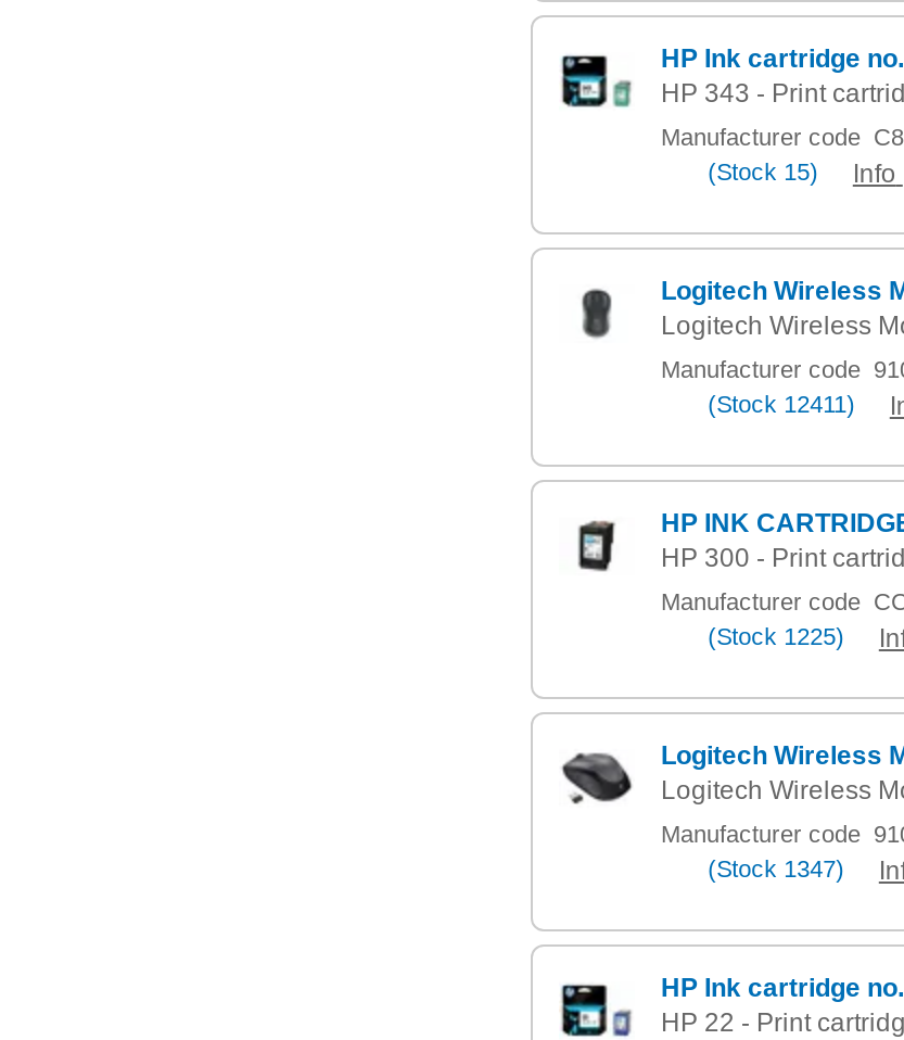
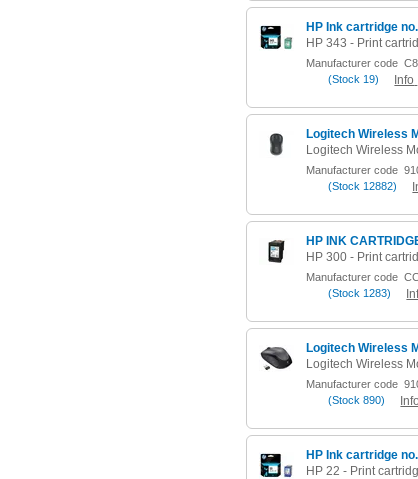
- (Stock 15) Info
+ (Stock 19) Info

- (Stock 12411)
+ (Stock 12882)

- (Stock 1225)
+ (Stock 1283)

- (Stock 1347)
+ (Stock 890)
